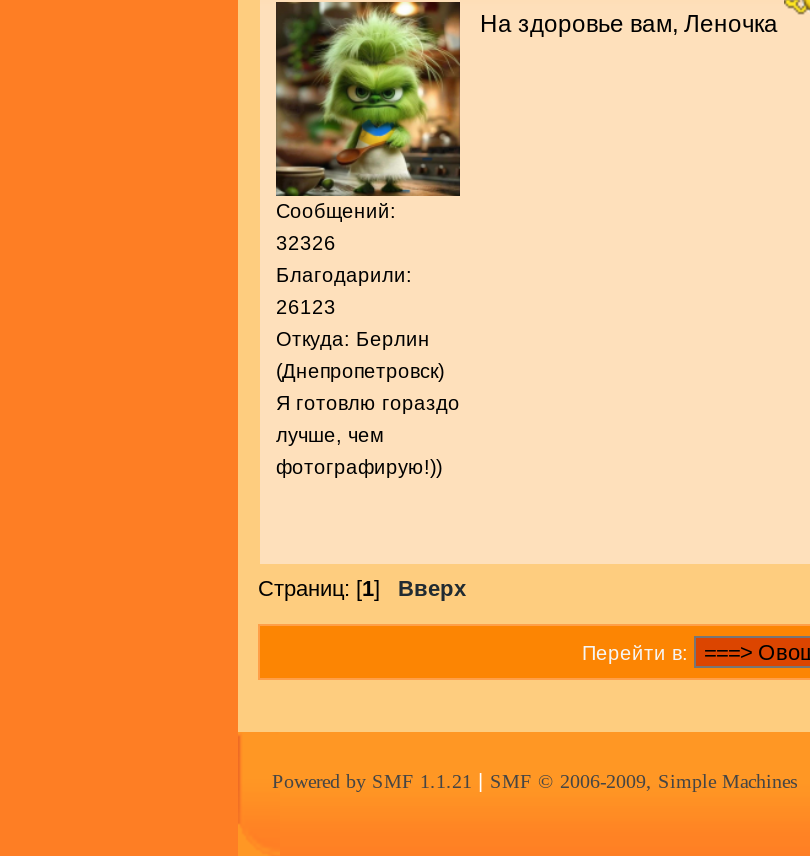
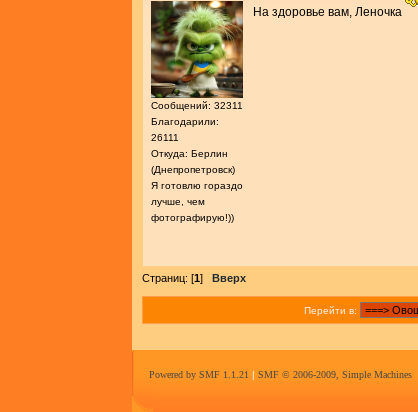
- Сообщений:
- 32326
+ Сообщений: 32311

- 26123
+ 26111
